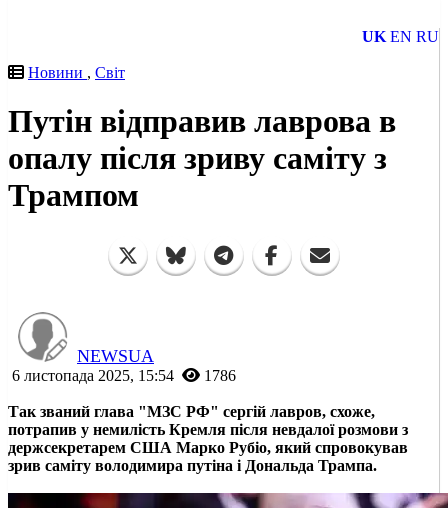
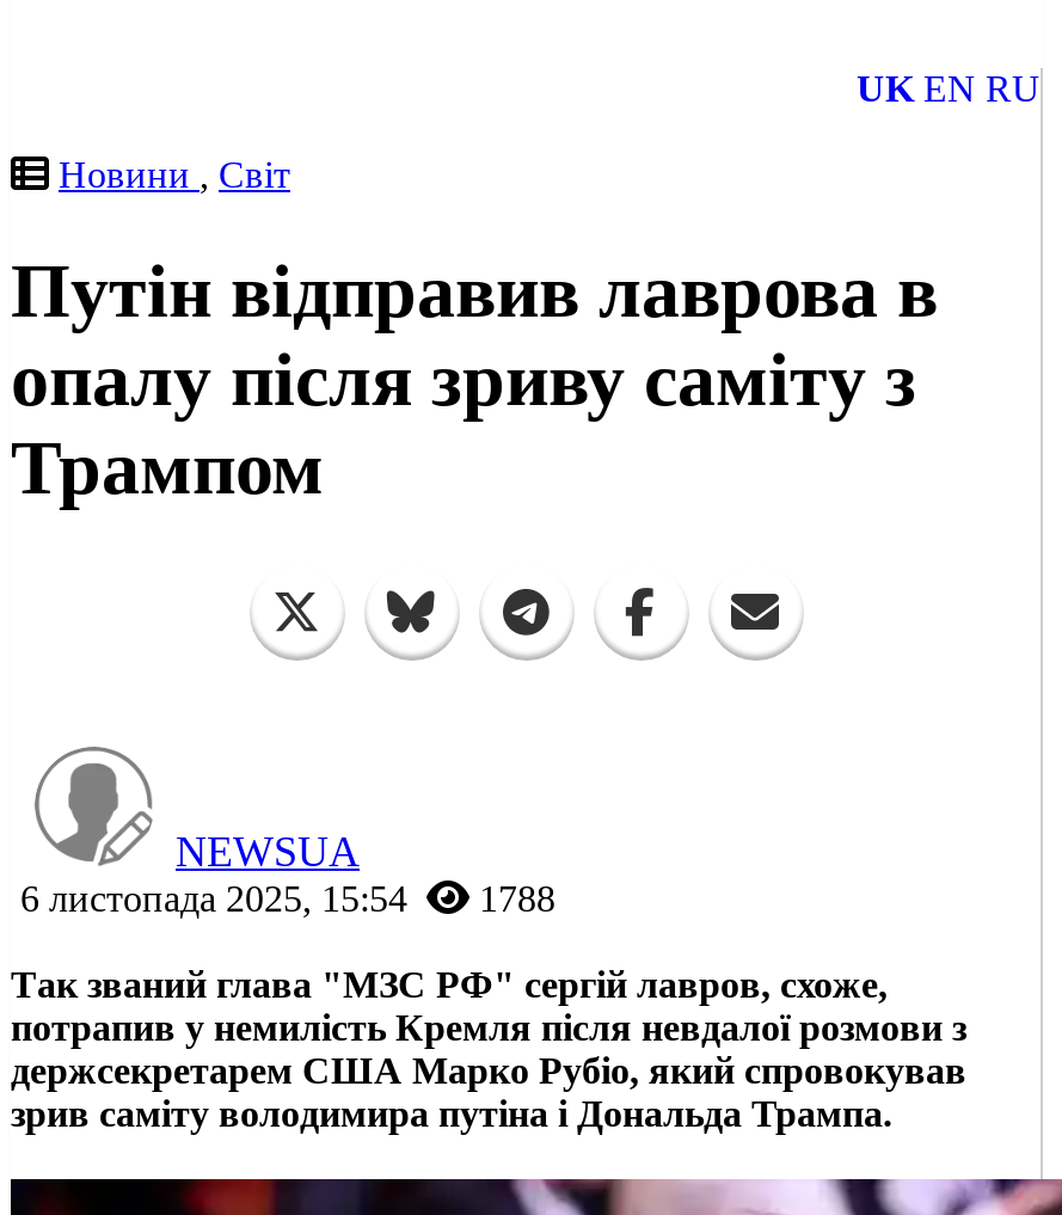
- 6 листопада 2025, 15:54 1786
+ 6 листопада 2025, 15:54 1788
